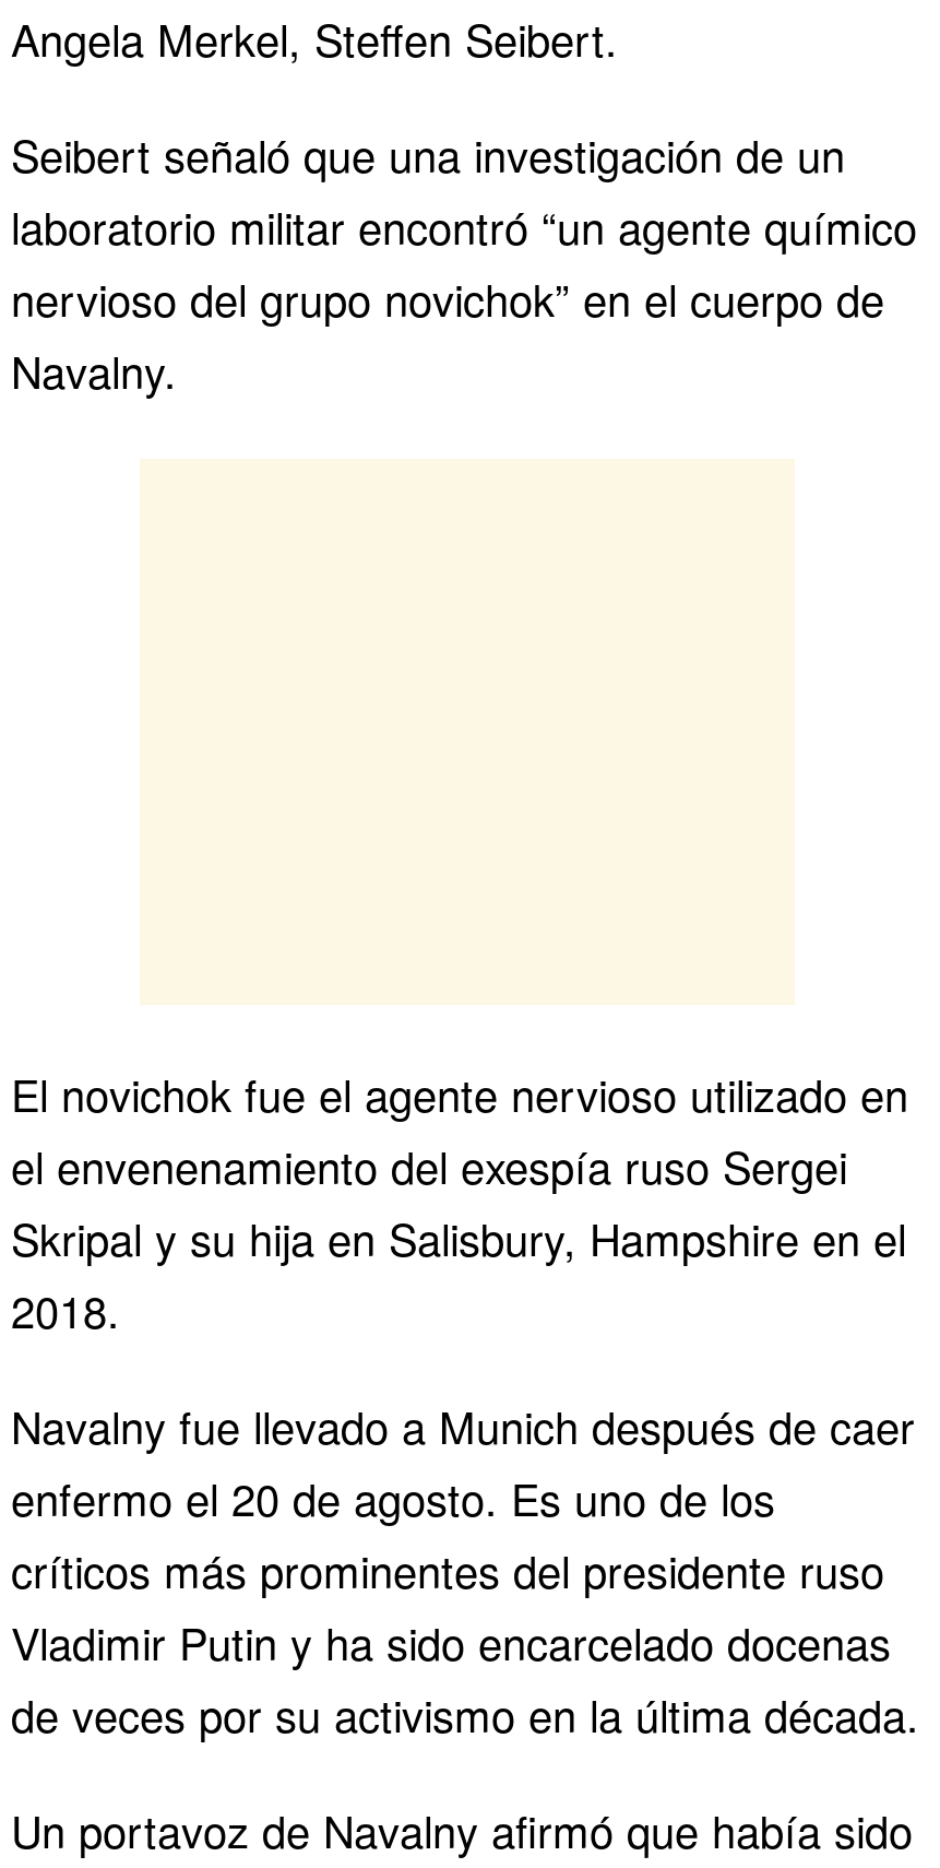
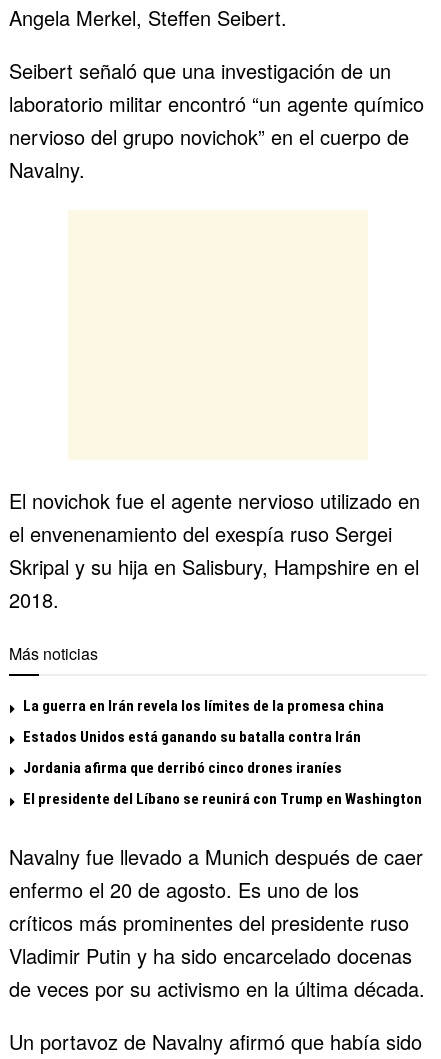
+ Más noticias
+ La guerra en Irán revela los límites de la promesa china
+ Estados Unidos está ganando su batalla contra Irán
+ Jordania afirma que derribó cinco drones iraníes
+ El presidente del Líbano se reunirá con Trump en Washington
